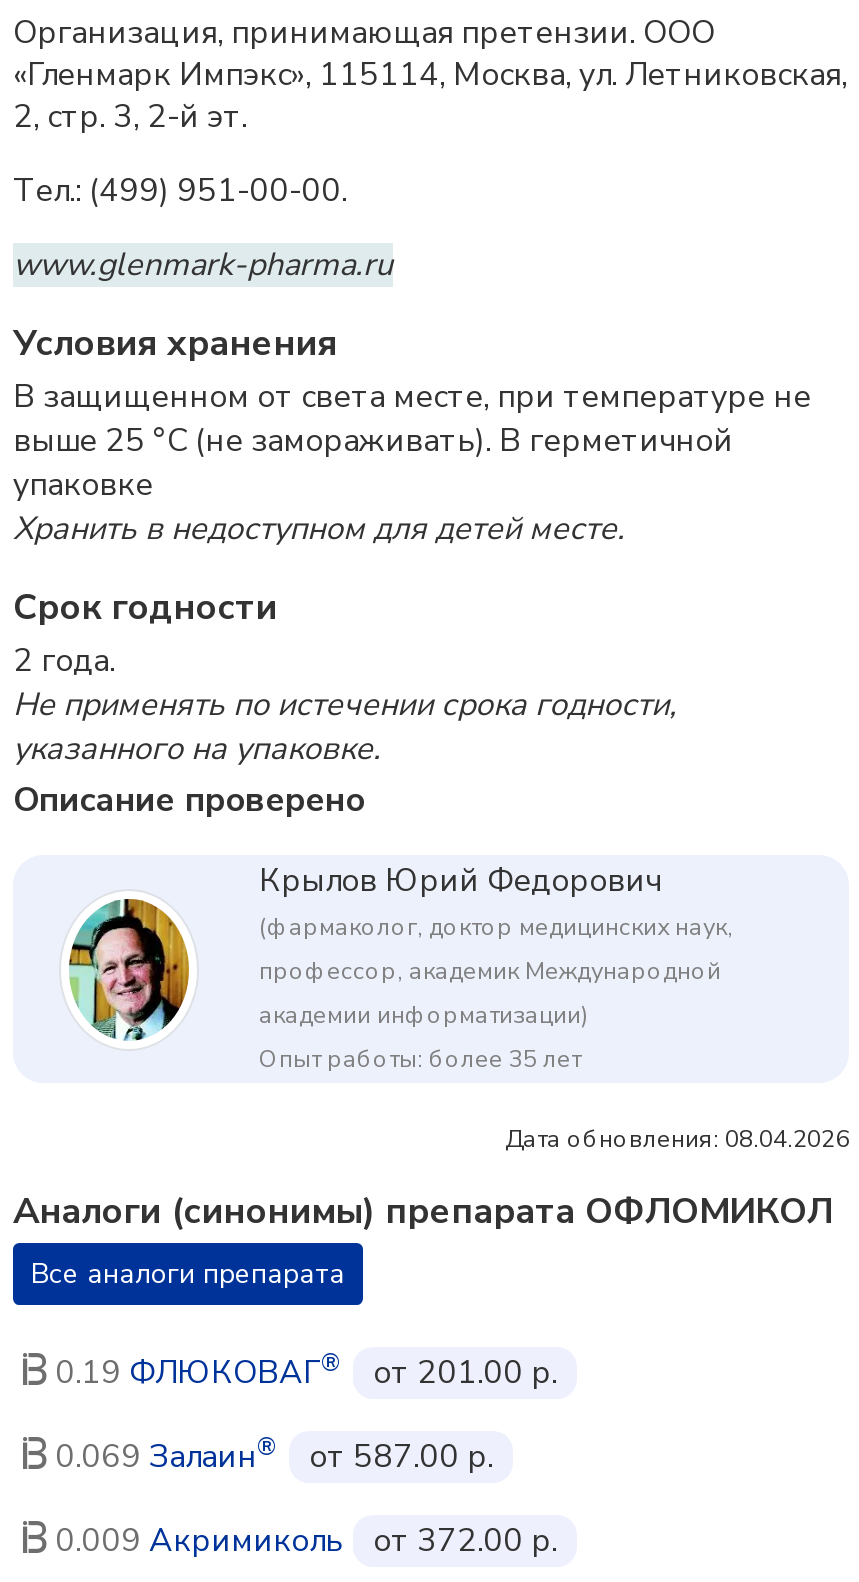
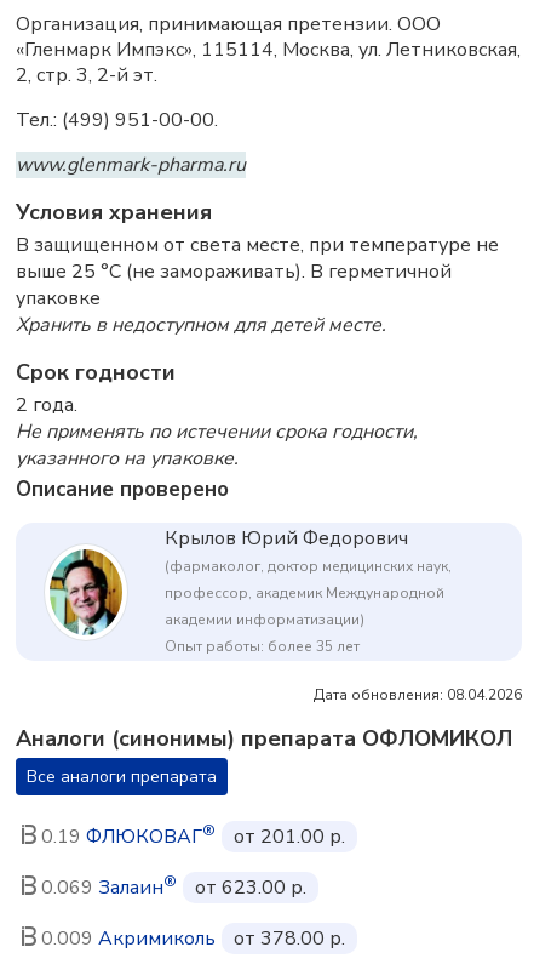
- от 587.00 р.
+ от 623.00 р.

- 0.009 Акримиколь от 372.00 р.
+ 0.009 Акримиколь от 378.00 р.
